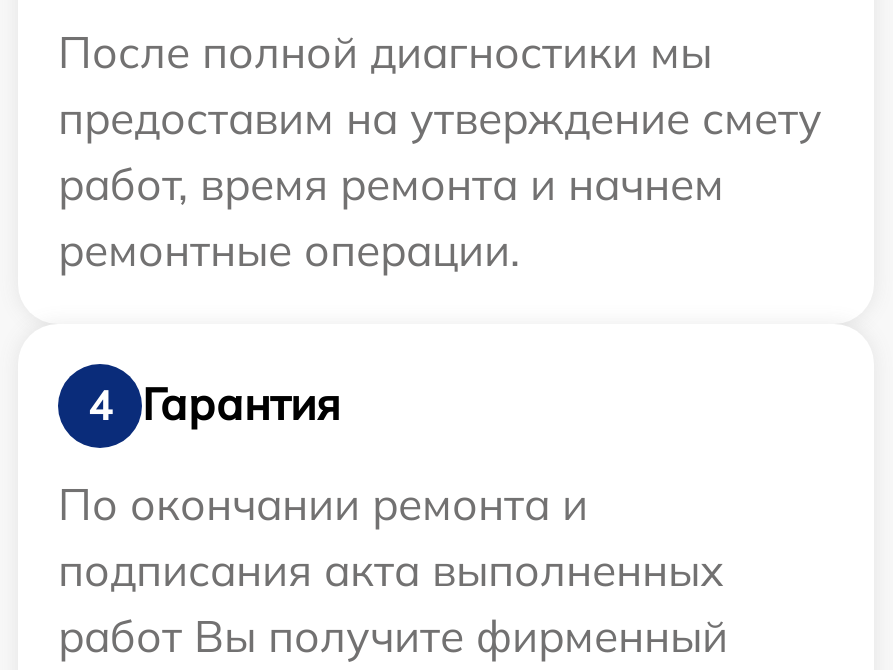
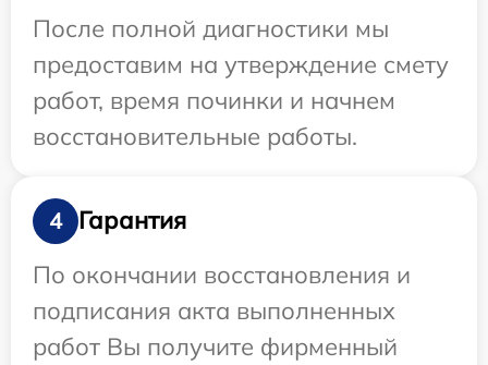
- работ, время ремонта и начнем
- ремонтные операции.
+ работ, время починки и начнем
+ восстановительные работы.

- По окончании ремонта и
+ По окончании восстановления и
